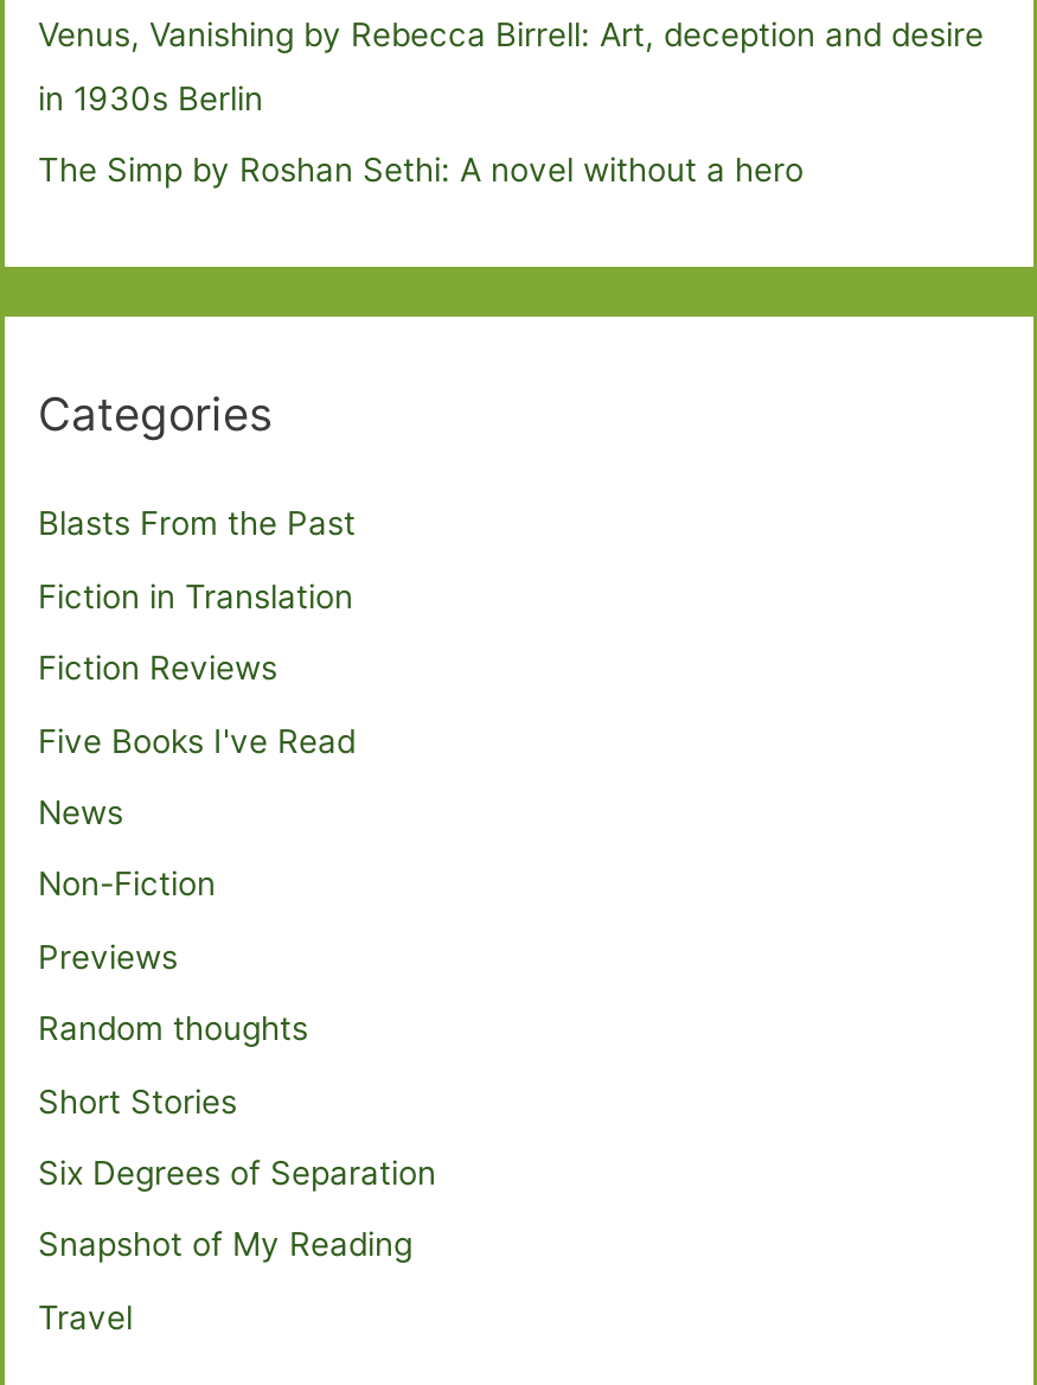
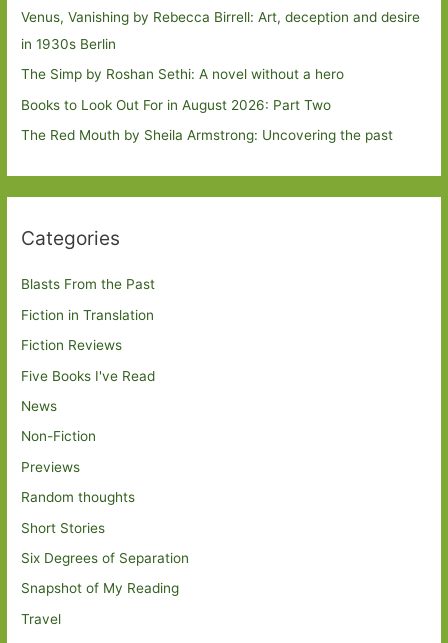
+ Books to Look Out For in August 2026: Part Two
+ The Red Mouth by Sheila Armstrong: Uncovering the past
